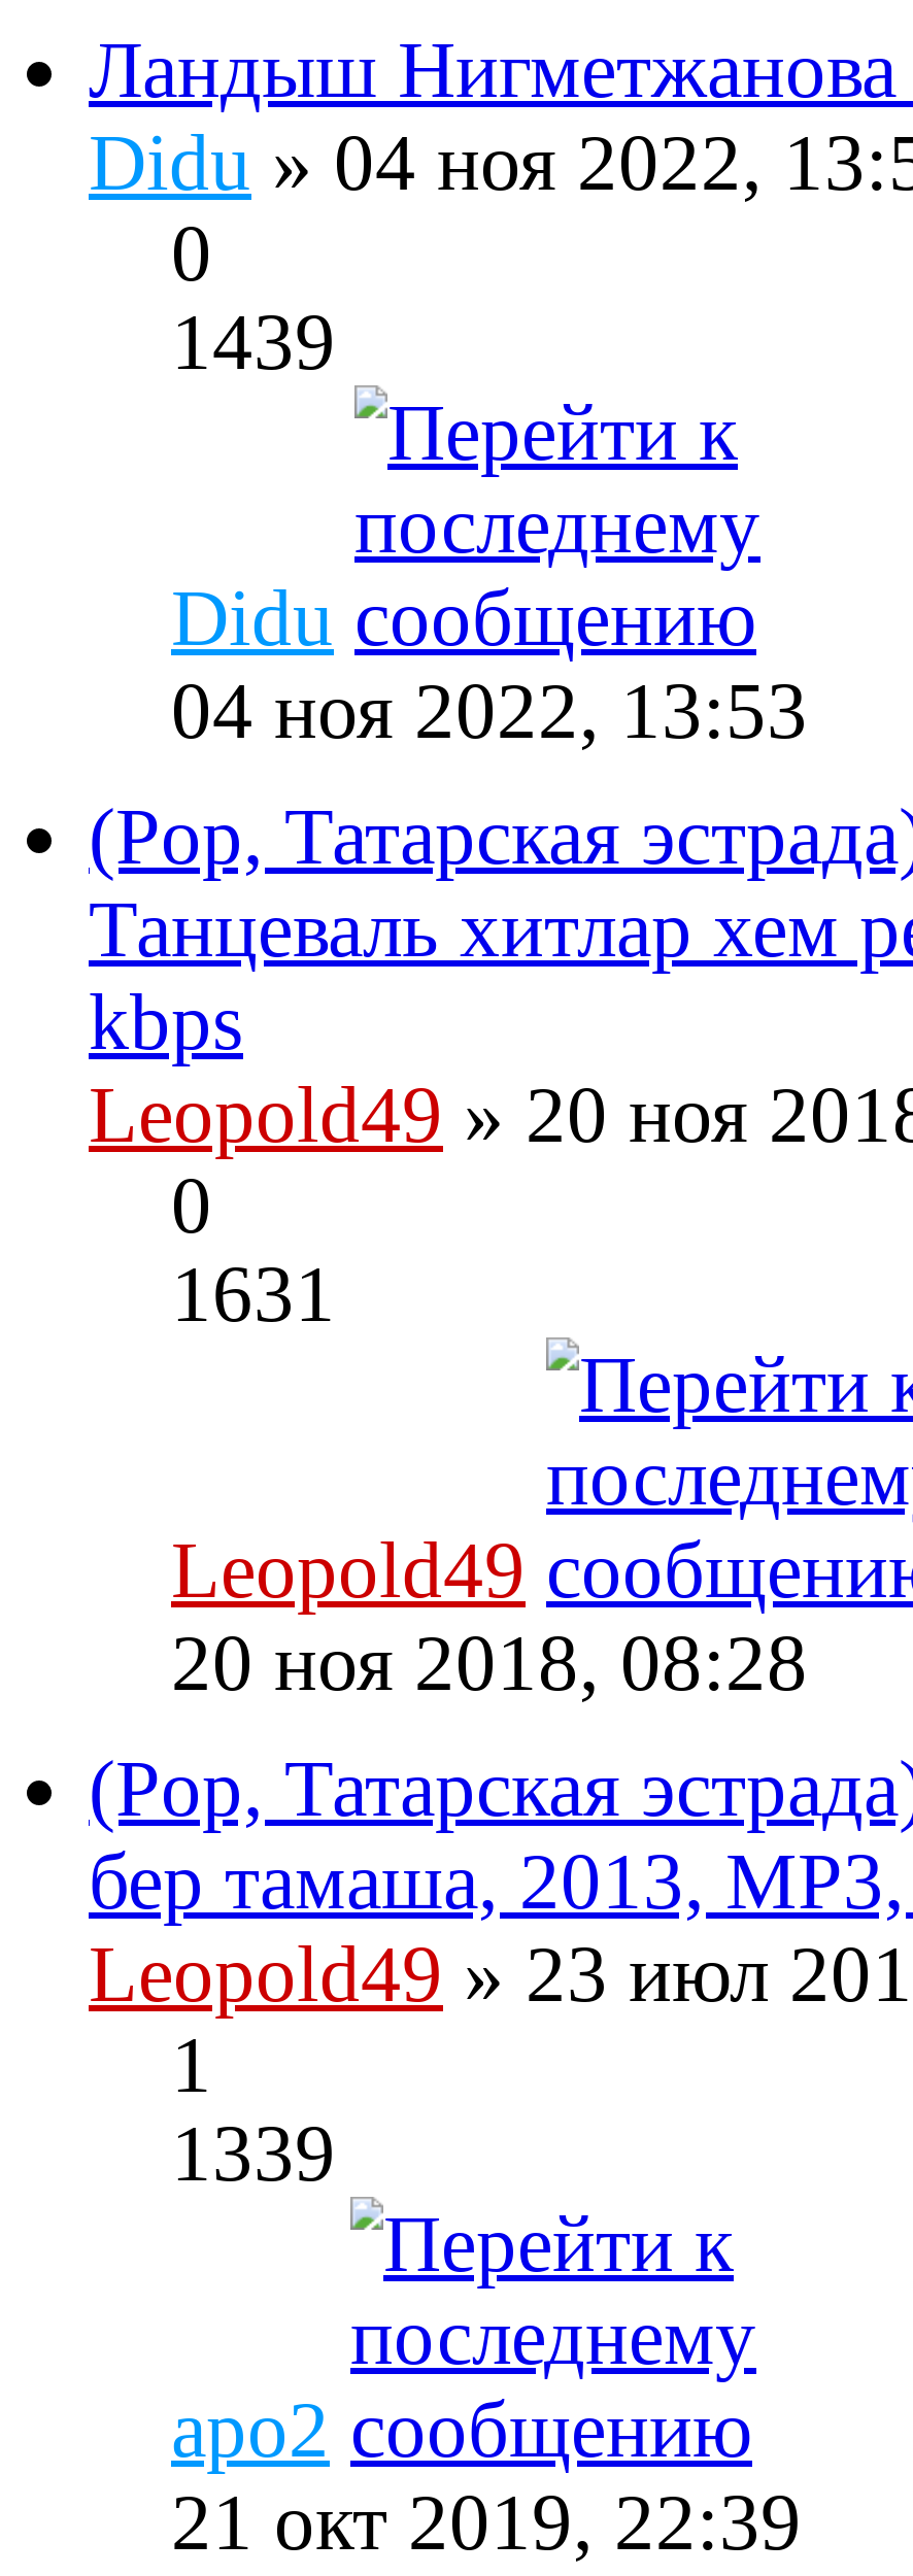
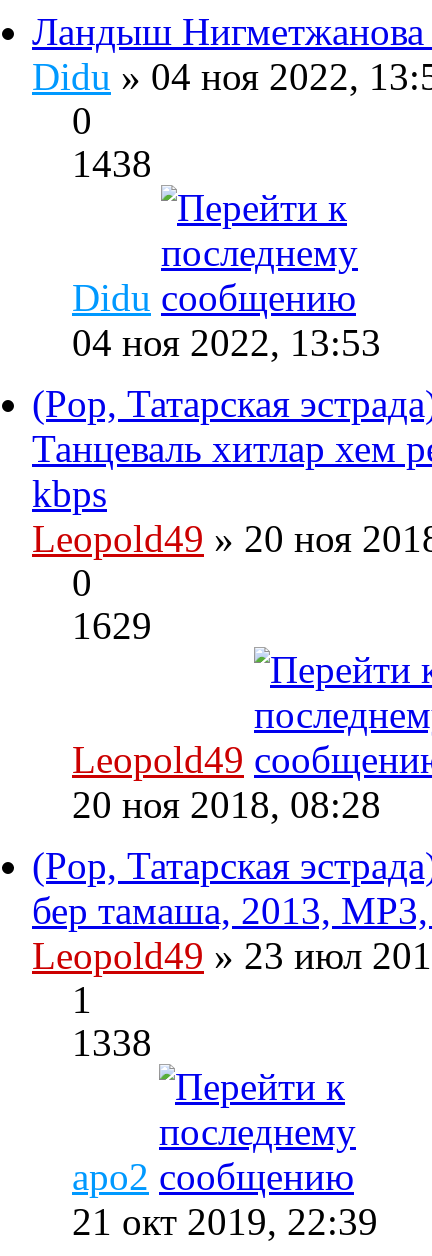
- 1439
+ 1438

- 1631
+ 1629

- 1339
+ 1338
